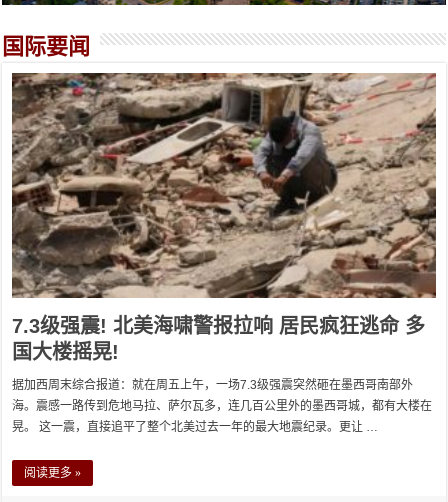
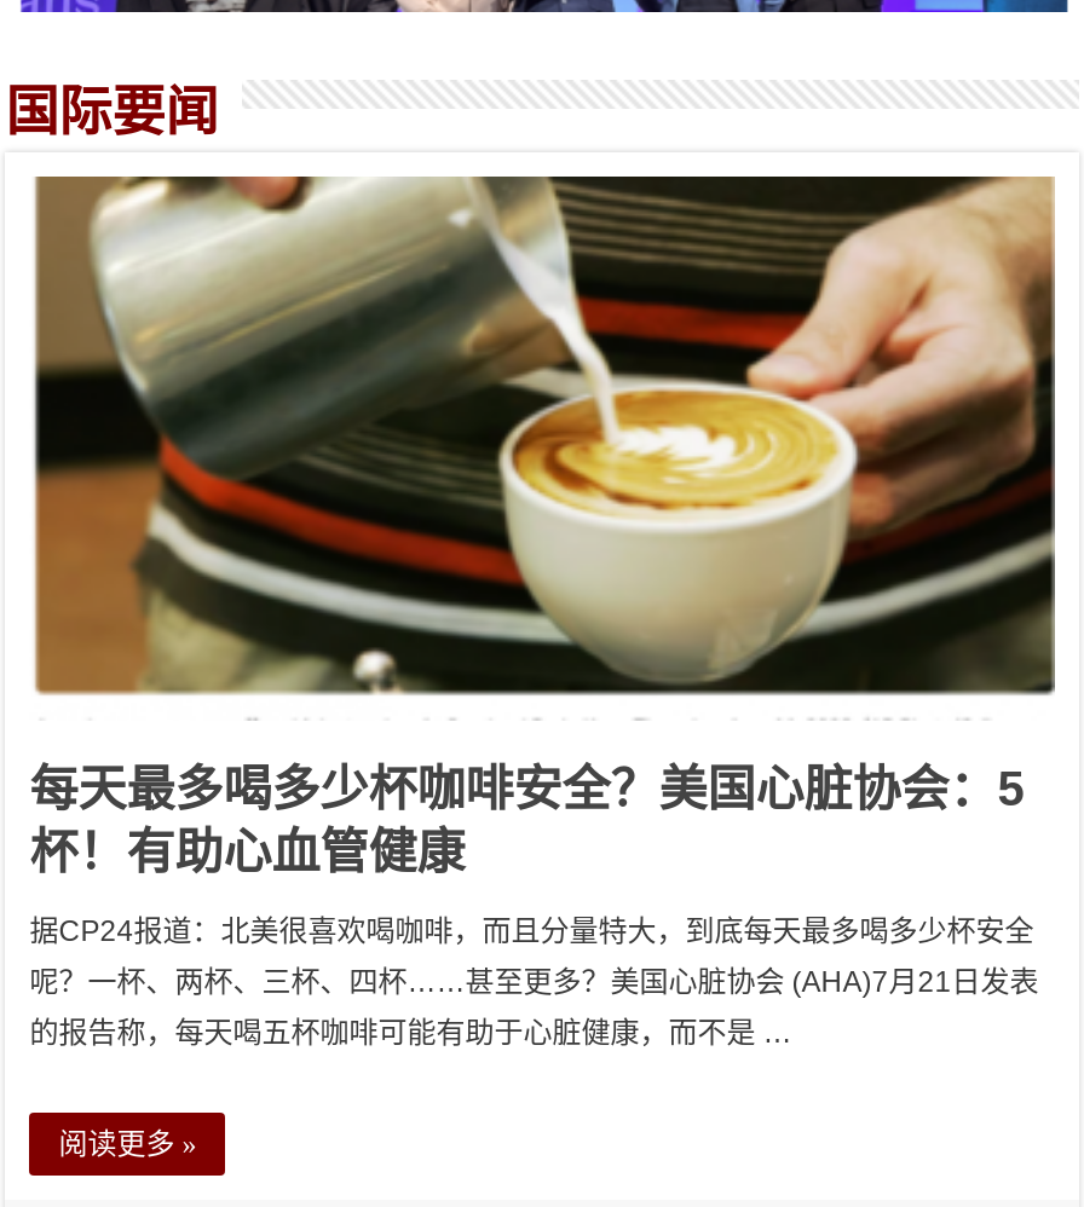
- [image]
- 7.3级强震! 北美海啸警报拉响 居民疯狂逃命 多
- 国大楼摇晃!
+ [image]
+ 每天最多喝多少杯咖啡安全？美国心脏协会：5
+ 杯！有助心血管健康

- 据加西周末综合报道：就在周五上午，一场7.3级强震突然砸在墨西哥南部外
+ 据CP24报道：北美很喜欢喝咖啡，而且分量特大，到底每天最多喝多少杯安全

- 海。震感一路传到危地马拉、萨尔瓦多，连几百公里外的墨西哥城，都有大楼在
+ 呢？一杯、两杯、三杯、四杯……甚至更多？美国心脏协会 (AHA)7月21日发表

- 晃。 这一震，直接追平了整个北美过去一年的最大地震纪录。更让 …
+ 的报告称，每天喝五杯咖啡可能有助于心脏健康，而不是 …
